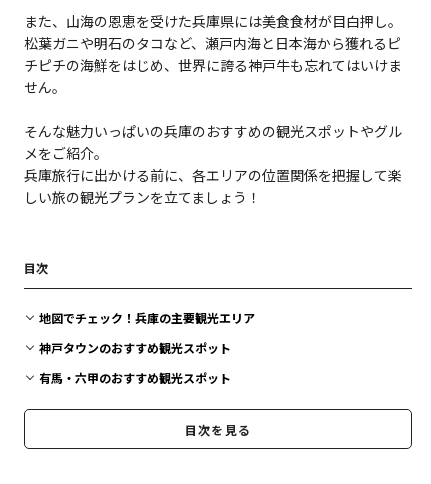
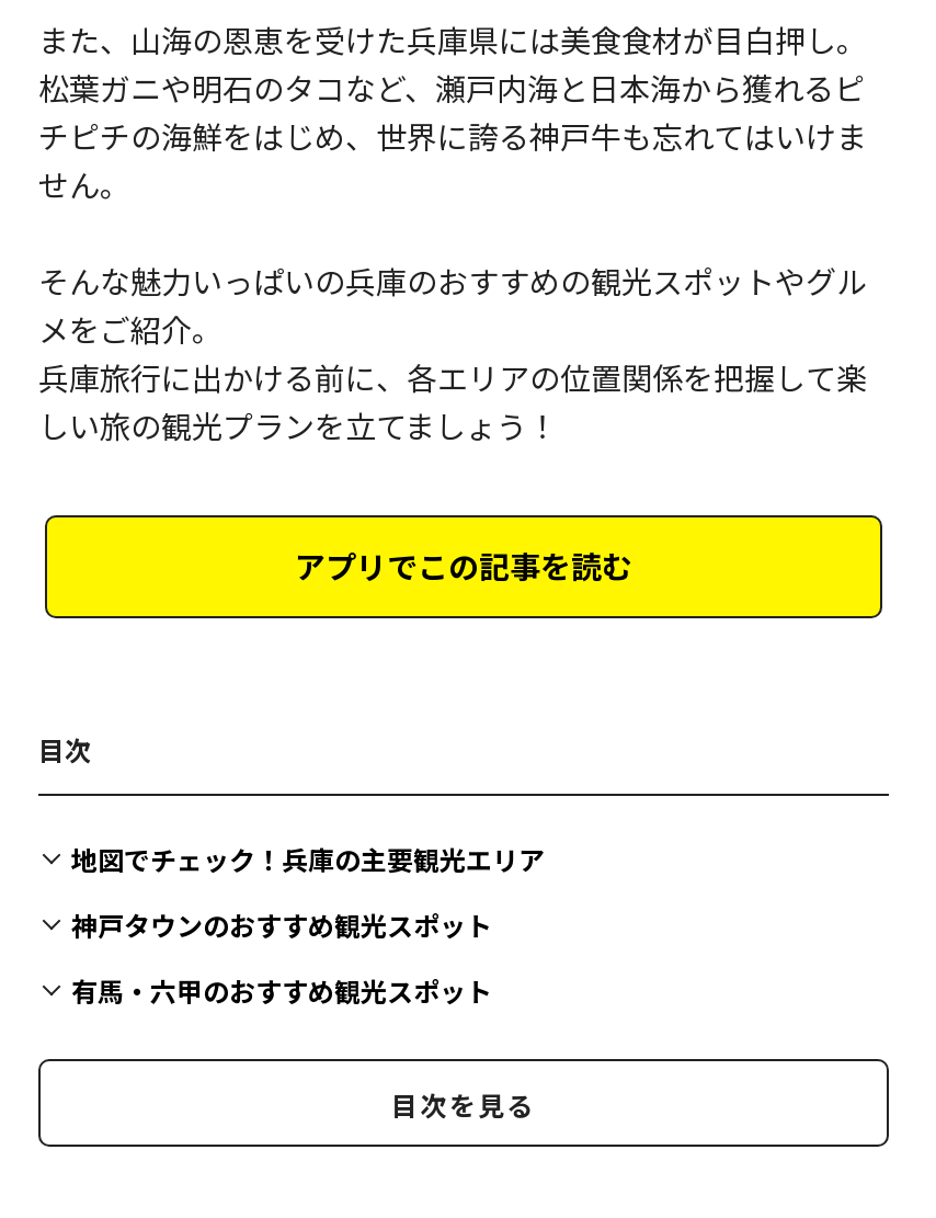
+ アプリでこの記事を読む
